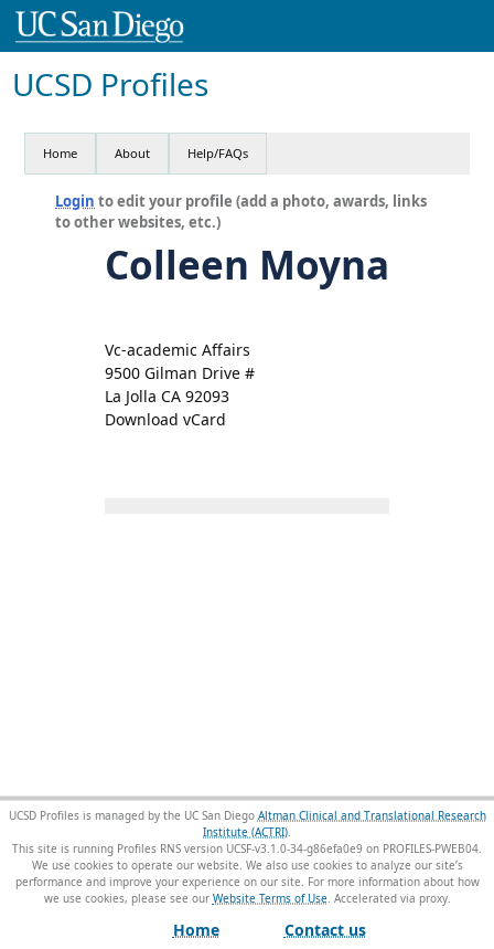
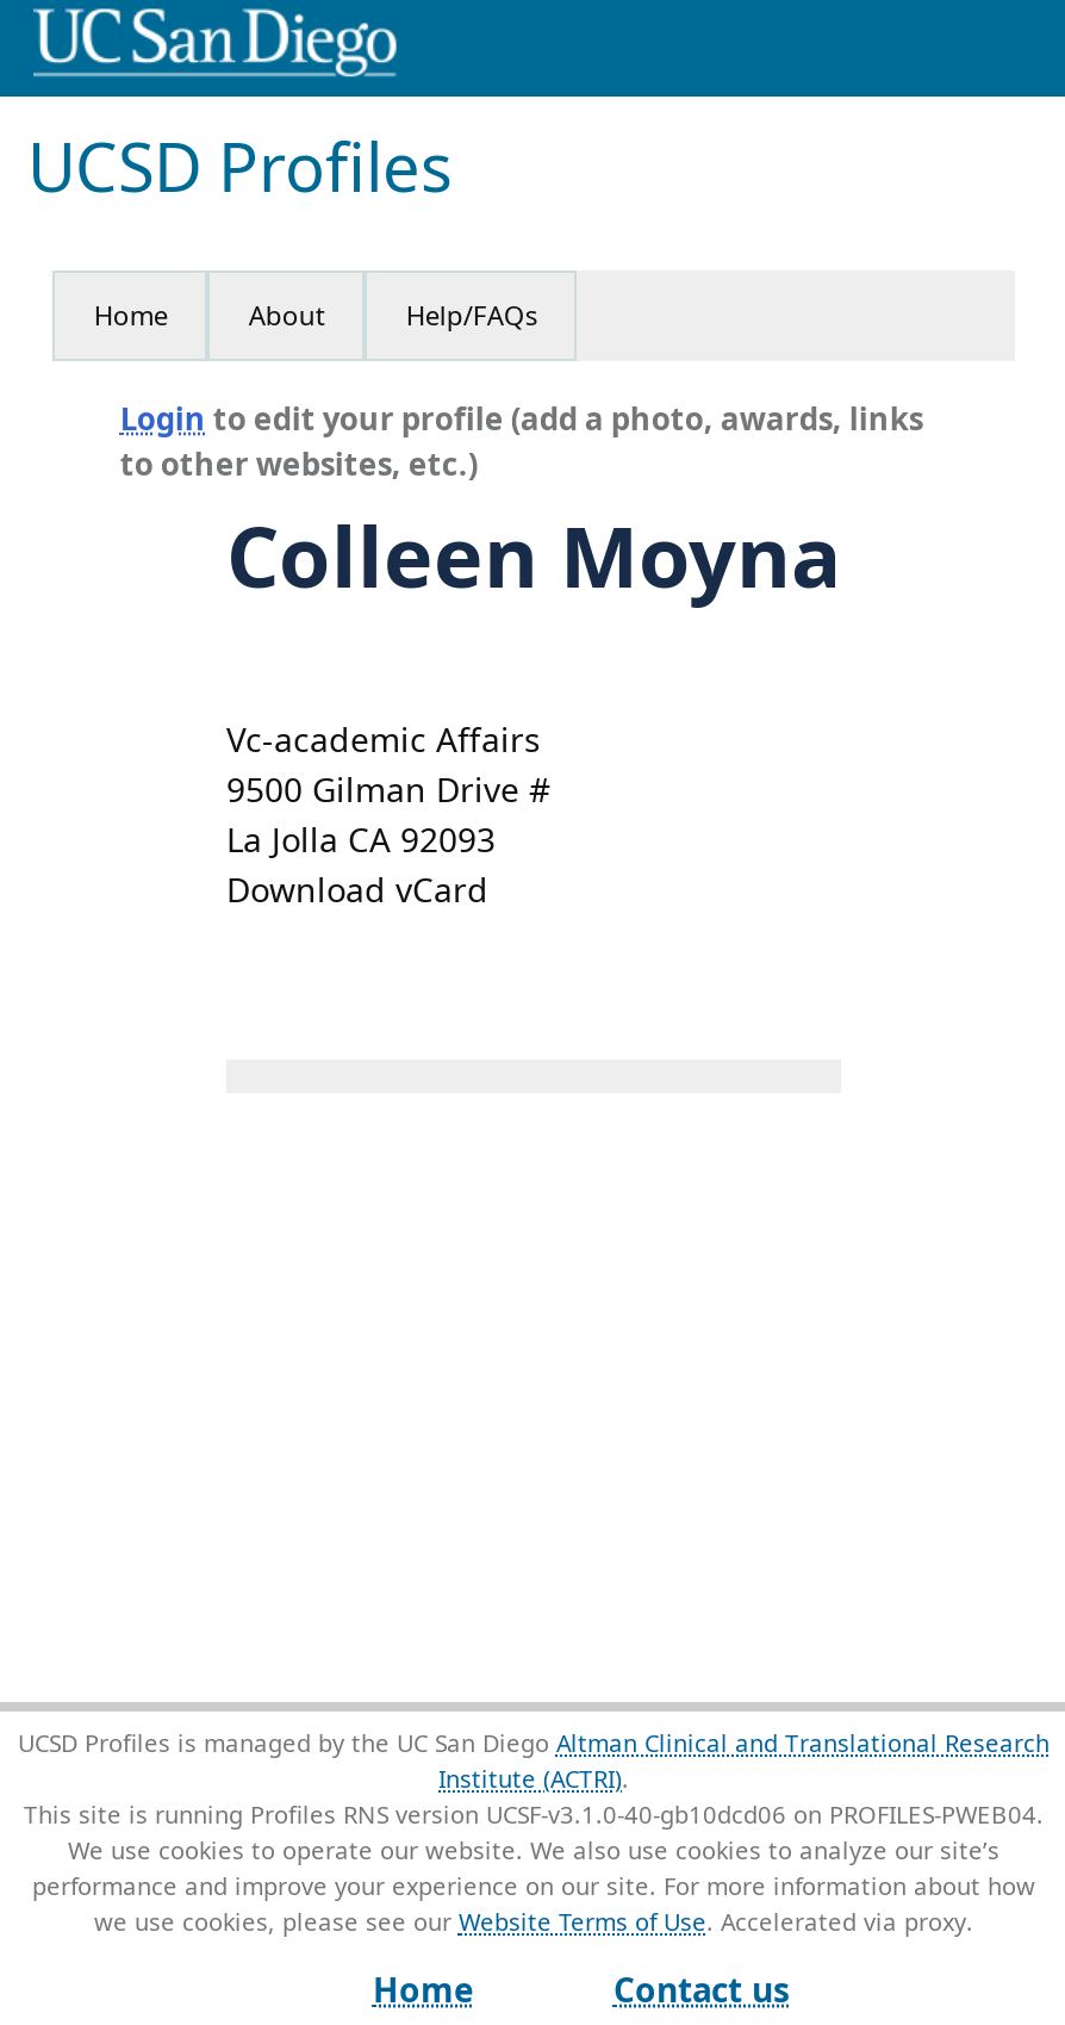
- This site is running Profiles RNS version UCSF-v3.1.0-34-g86efa0e9 on PROFILES-PWEB04.
+ This site is running Profiles RNS version UCSF-v3.1.0-40-gb10dcd06 on PROFILES-PWEB04.
